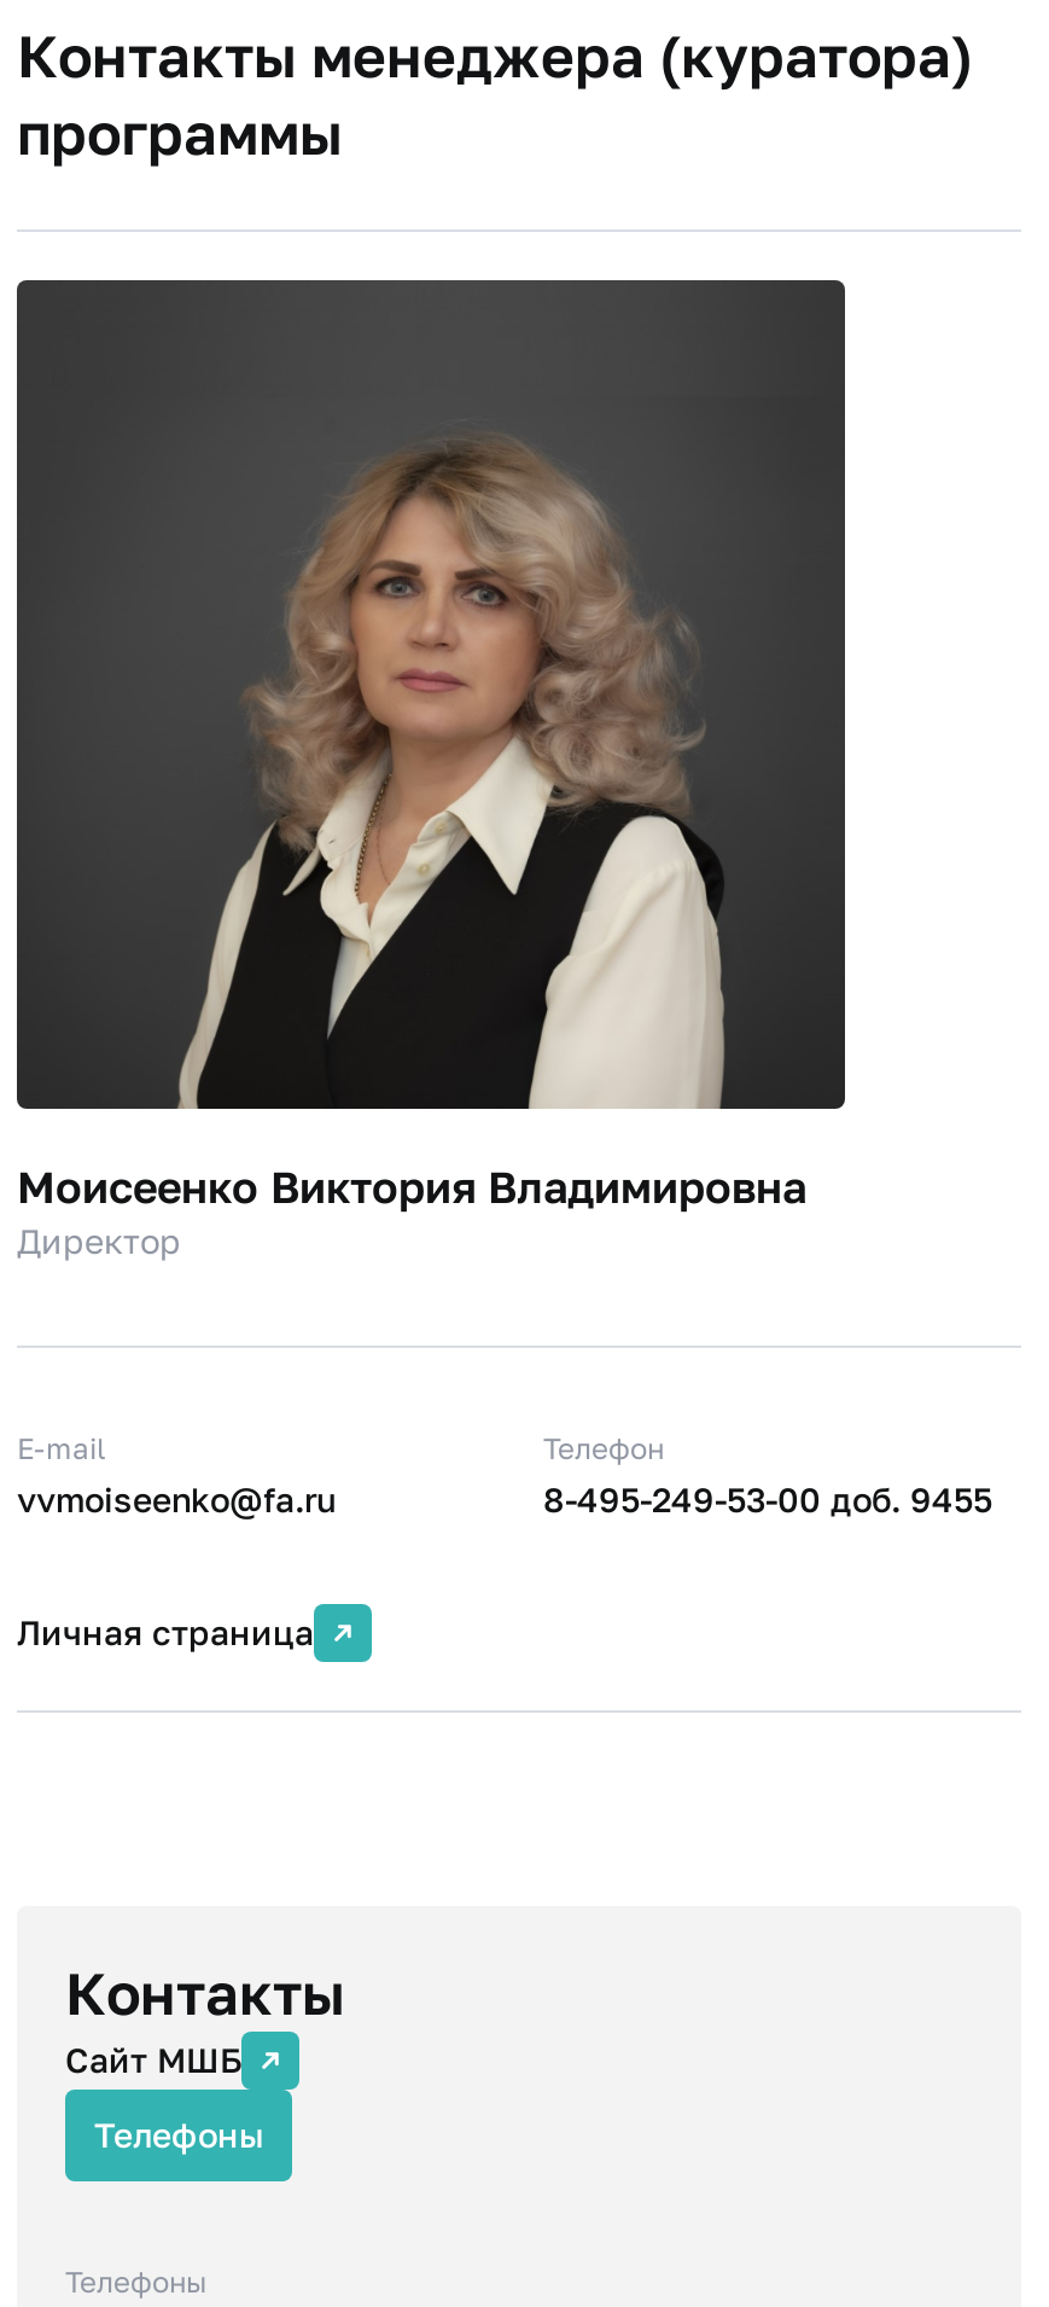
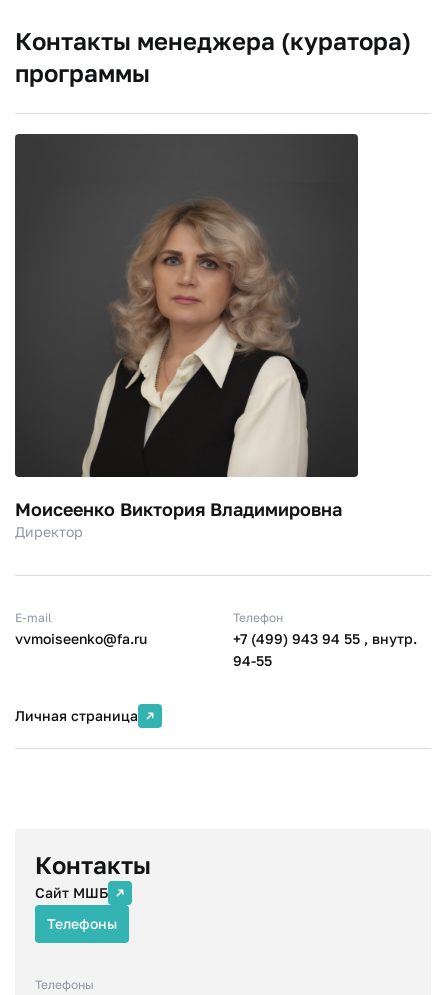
- 8-495-249-53-00 доб. 9455
+ +7 (499) 943 94 55 , внутр.
+ 94-55
